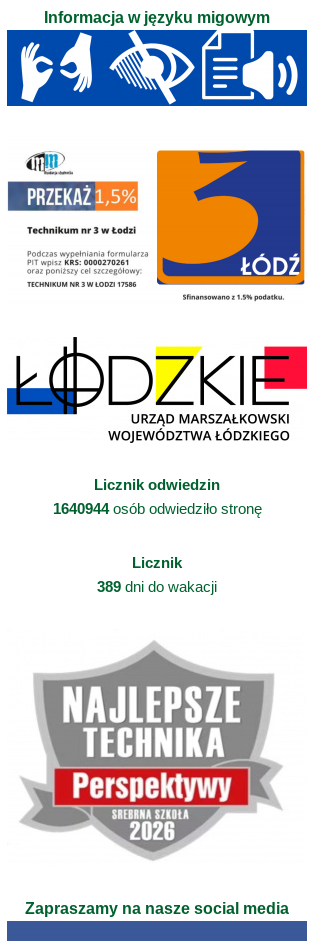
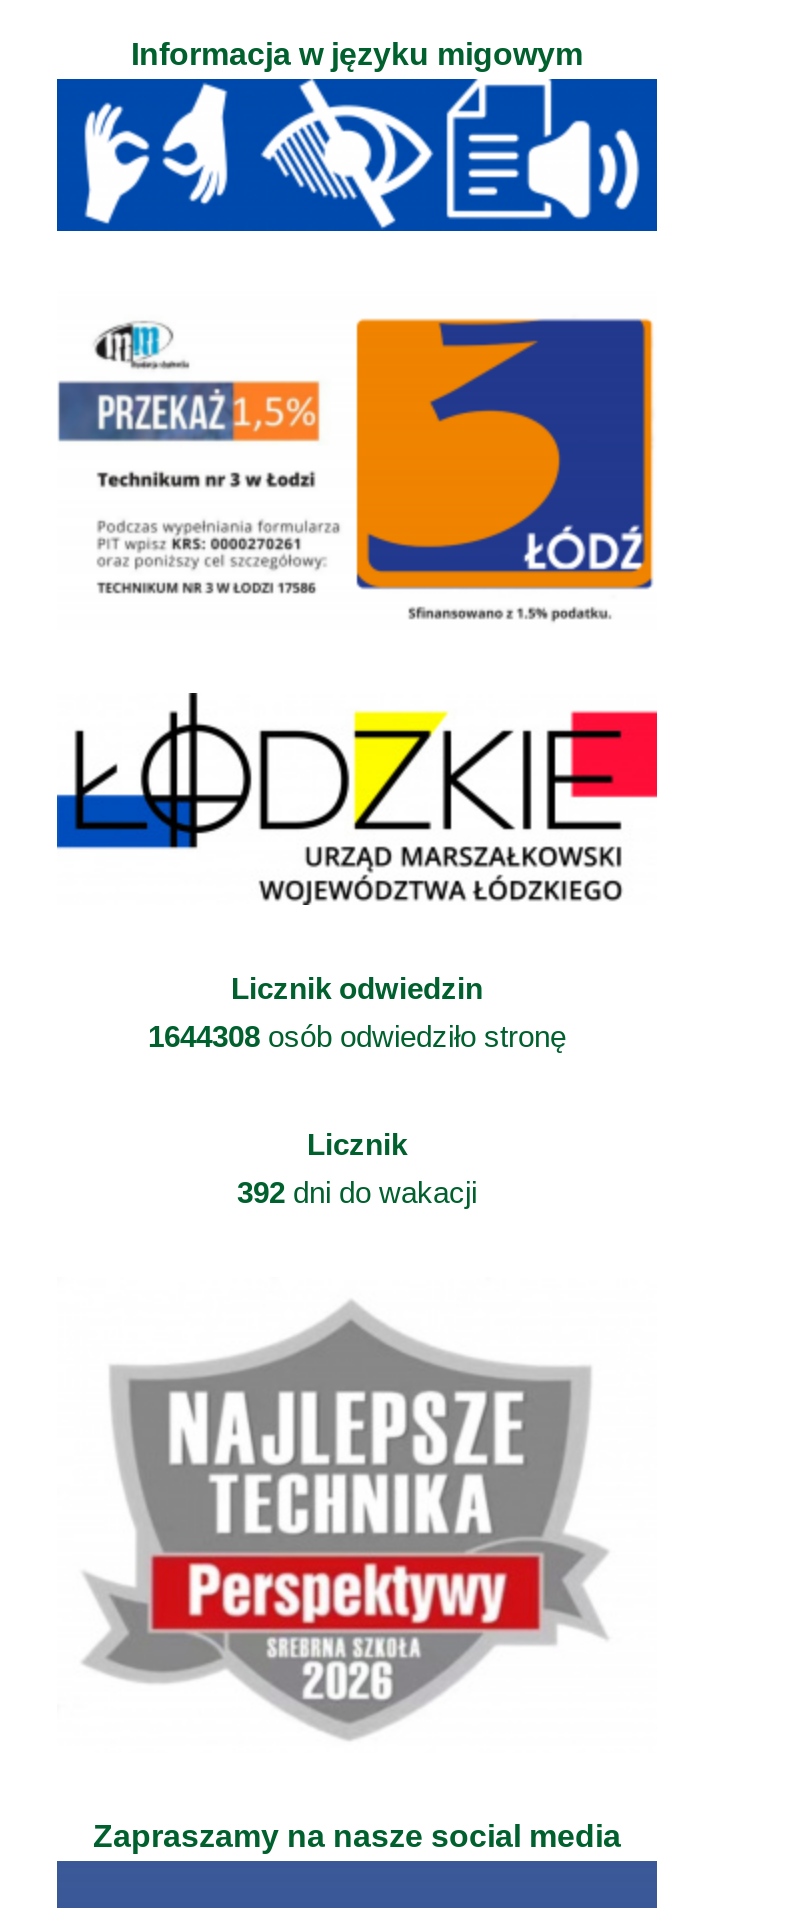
- 1640944 osób odwiedziło stronę
+ 1644308 osób odwiedziło stronę

- 389 dni do wakacji
+ 392 dni do wakacji
